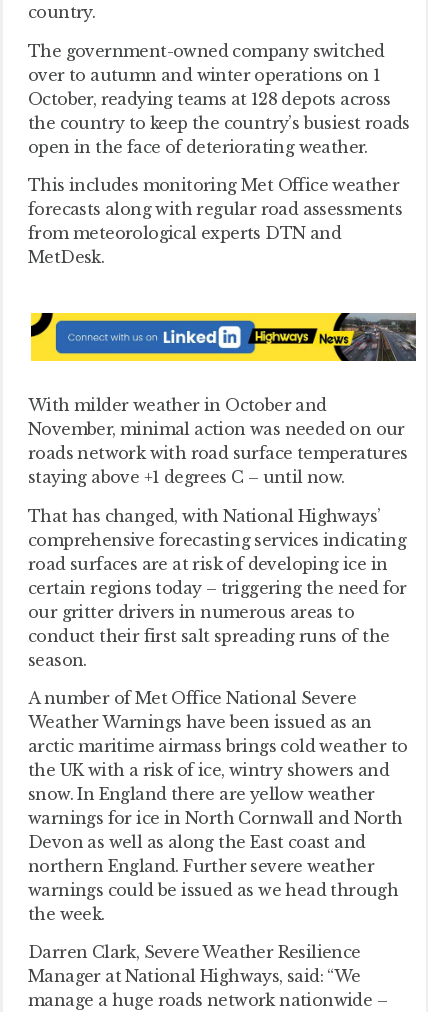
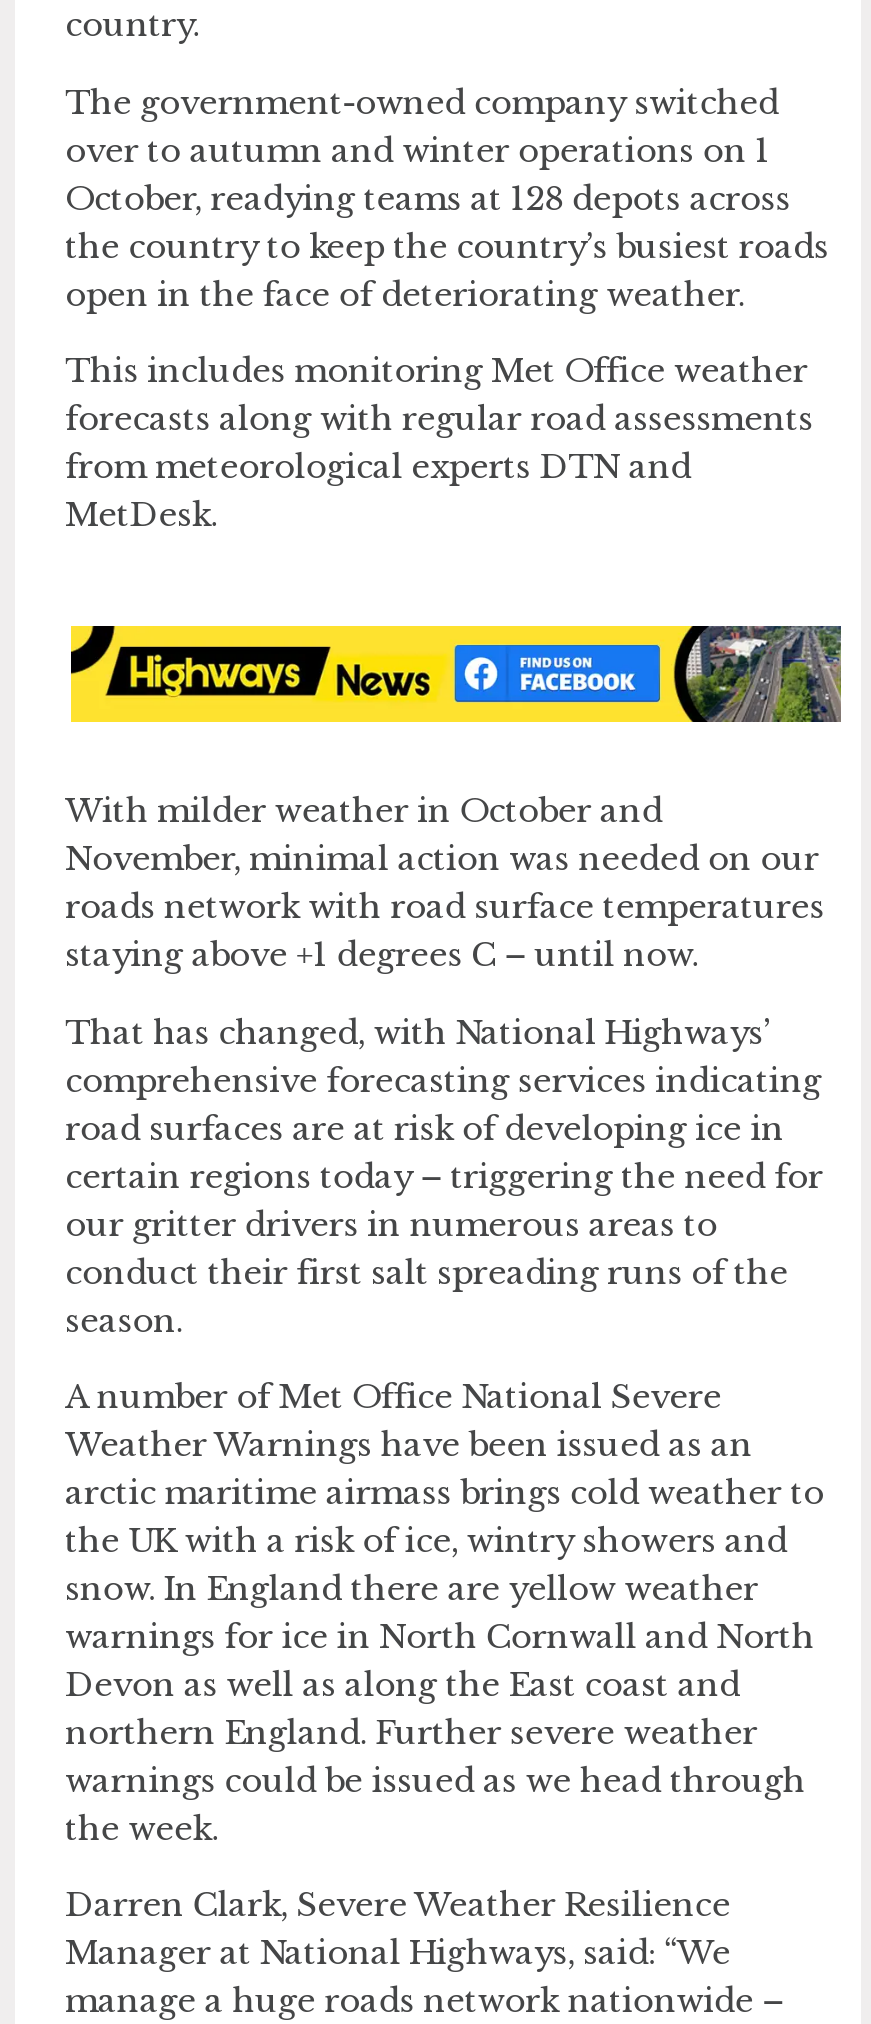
- [image]
+ [image]
